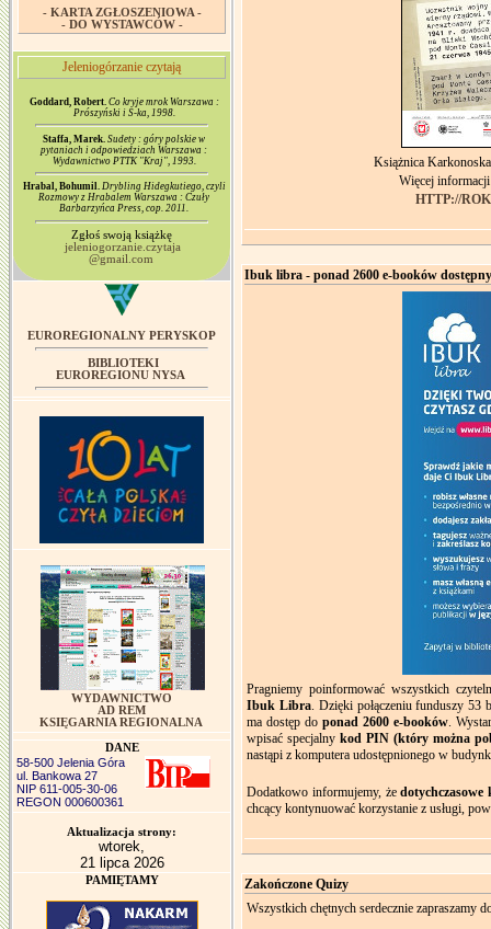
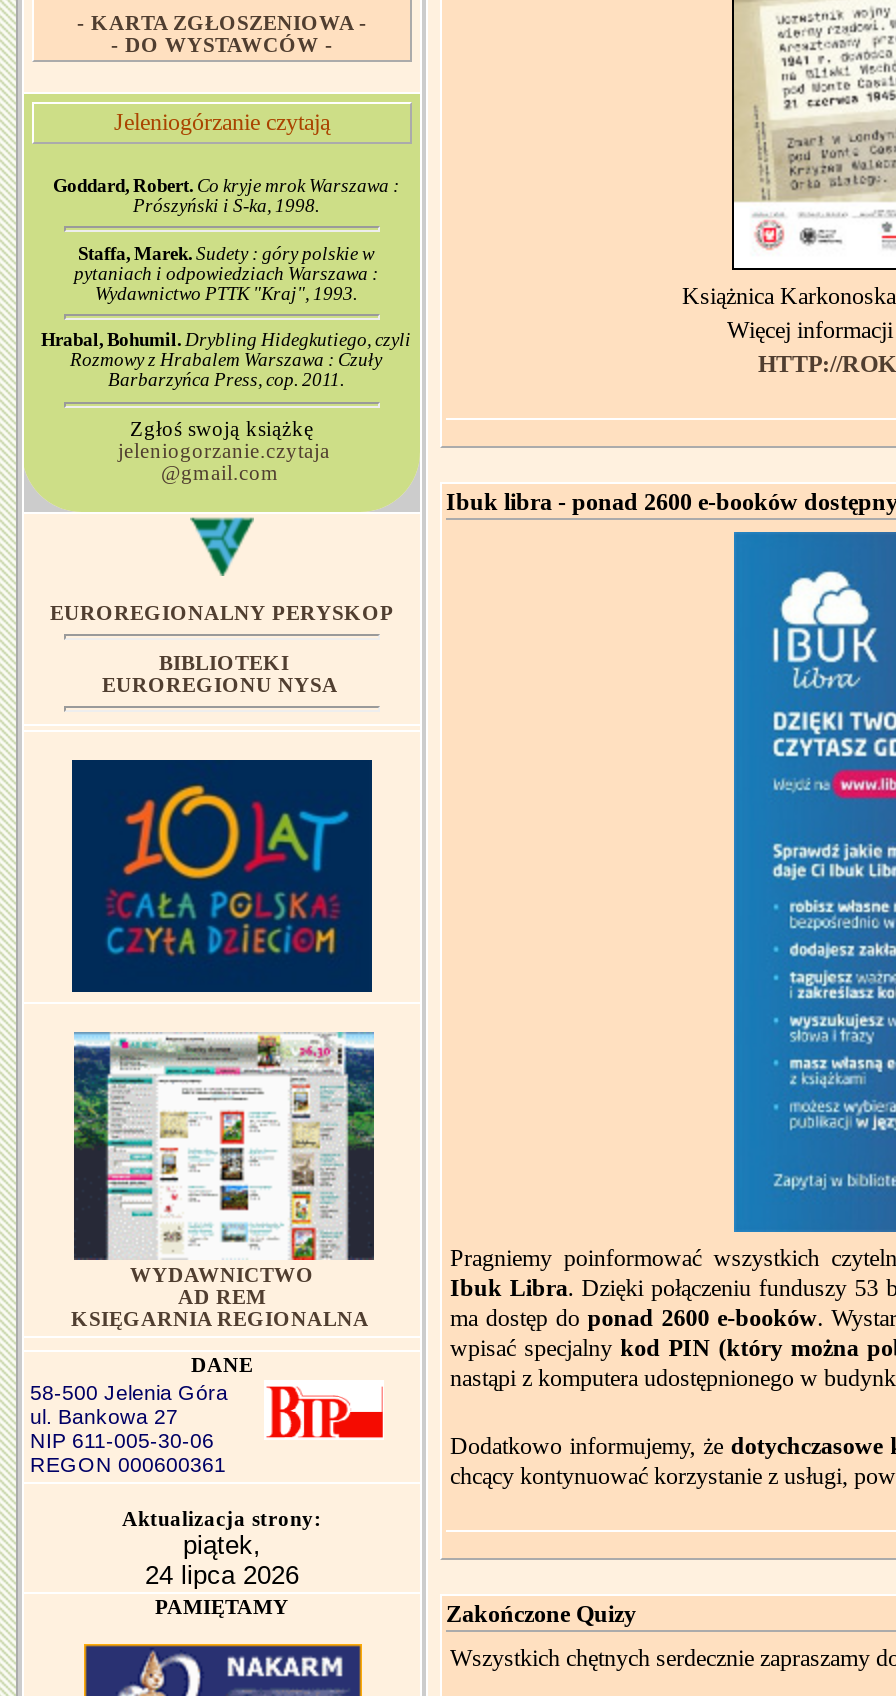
- wtorek,
- 21 lipca 2026
+ piątek,
+ 24 lipca 2026
